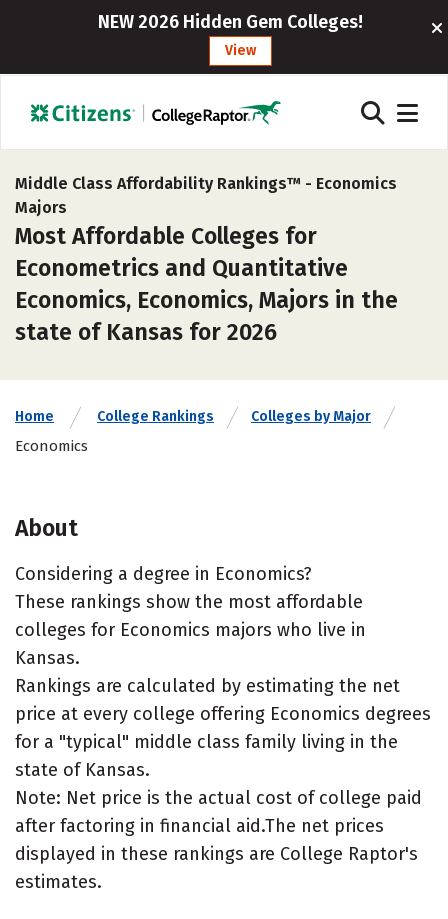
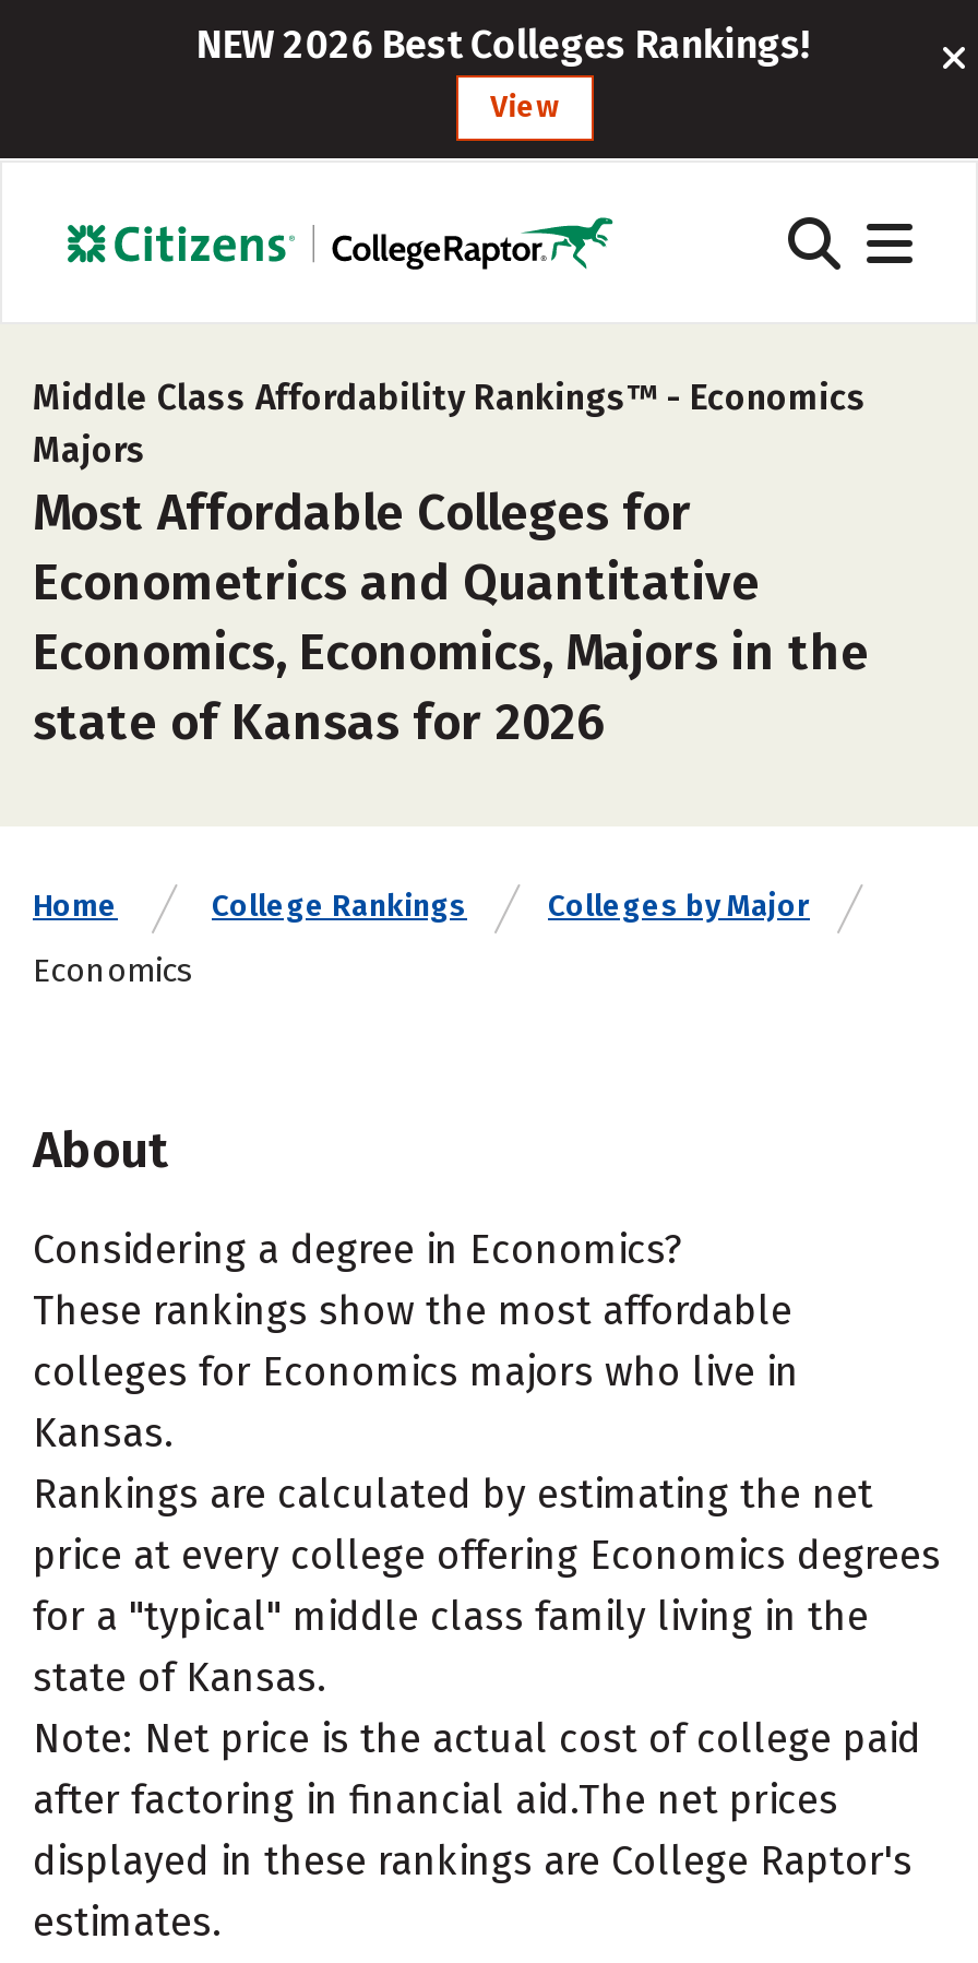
- NEW 2026 Hidden Gem Colleges!
+ NEW 2026 Best Colleges Rankings!
